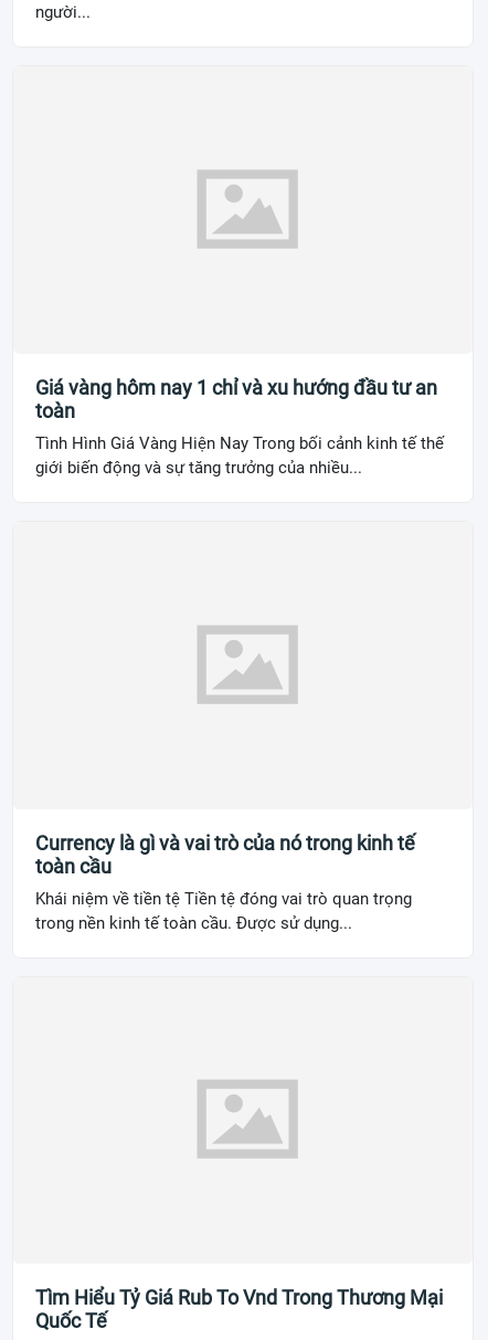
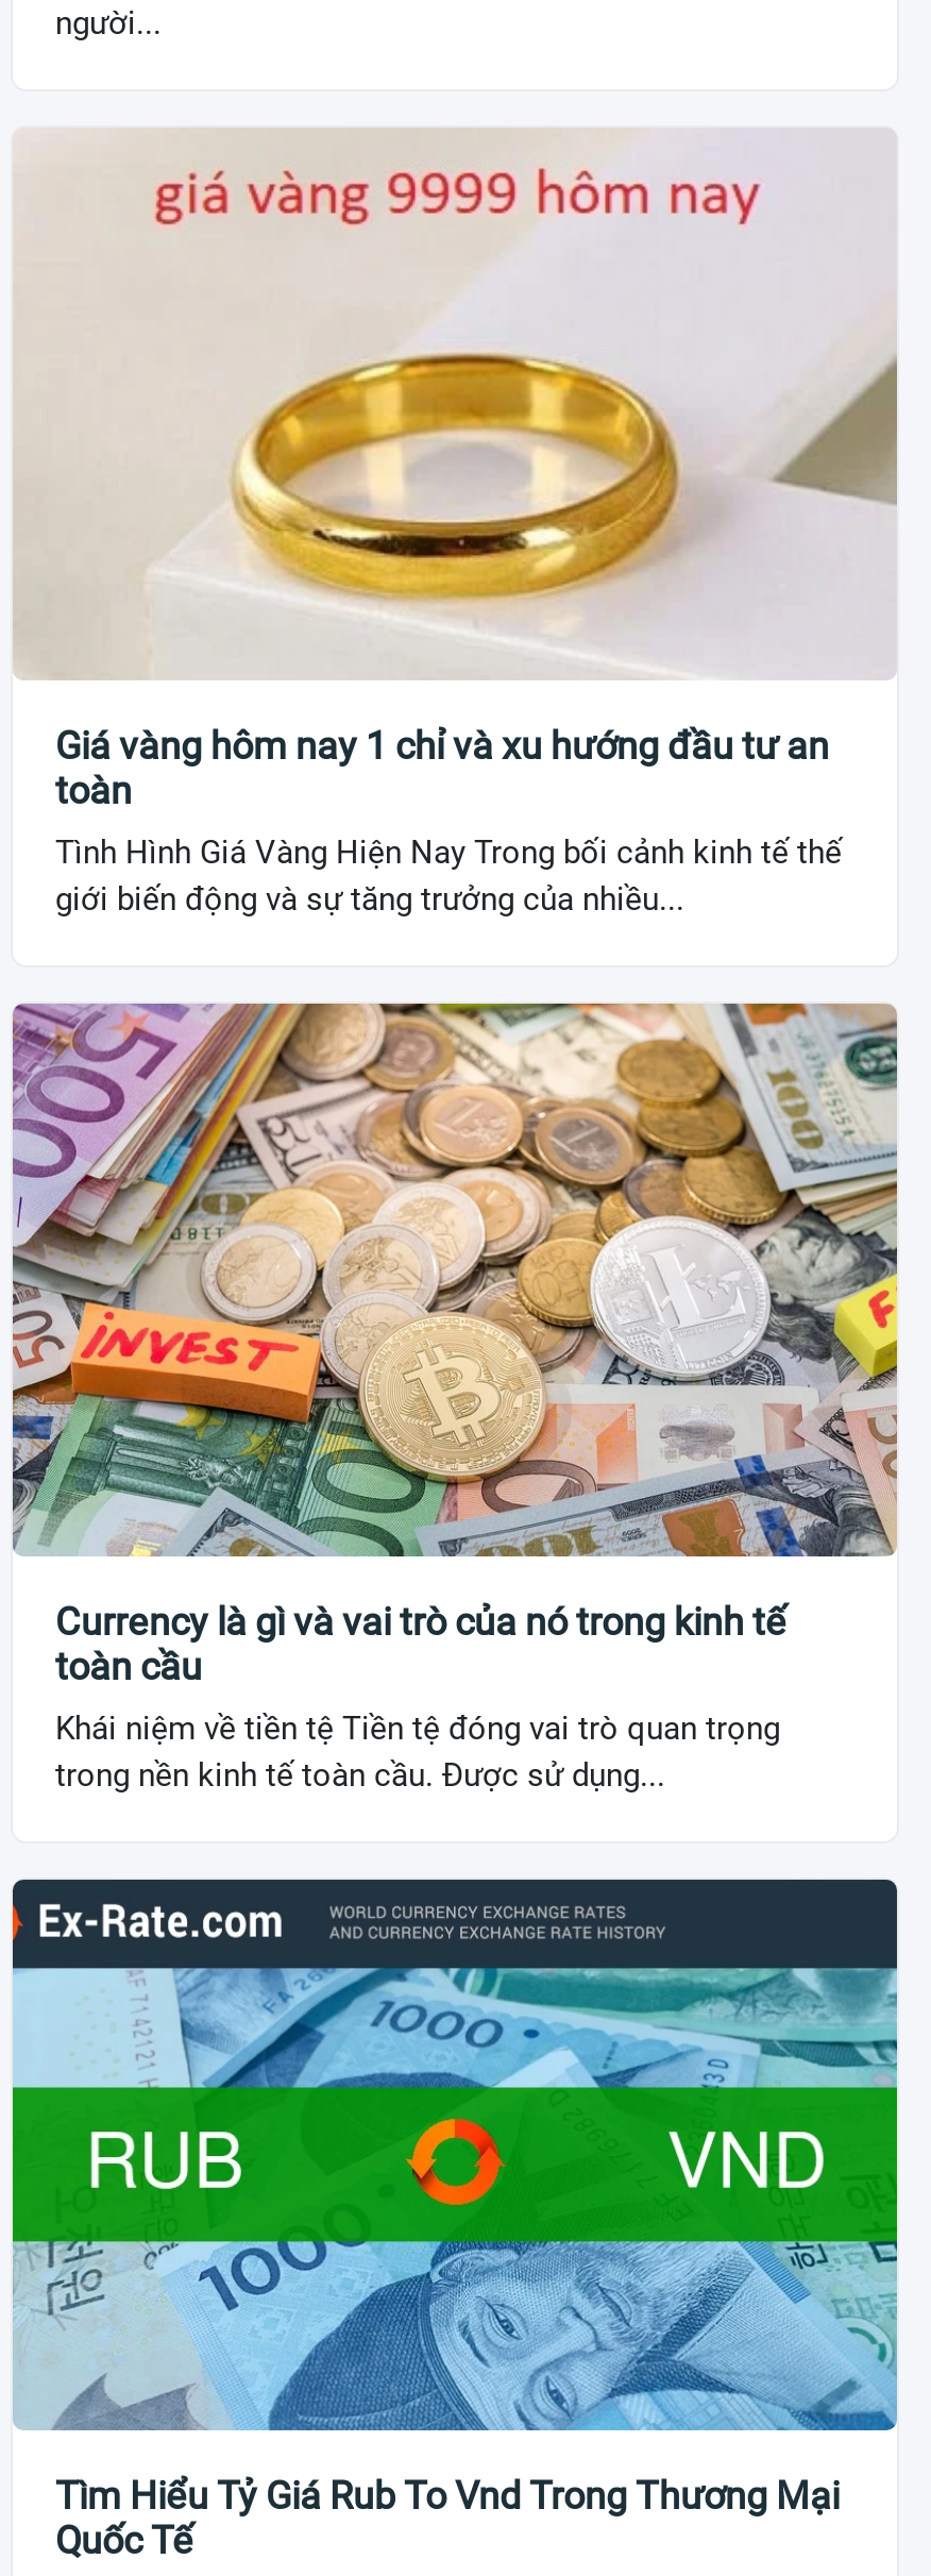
+ [image]

+ [image]

+ [image]
